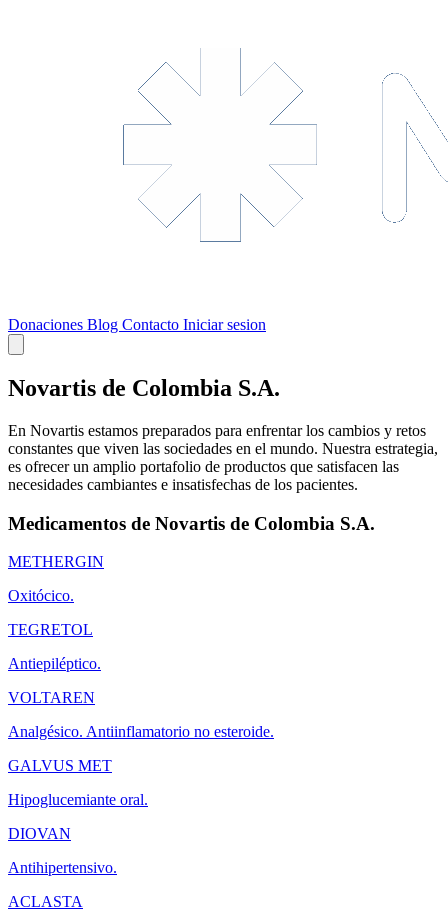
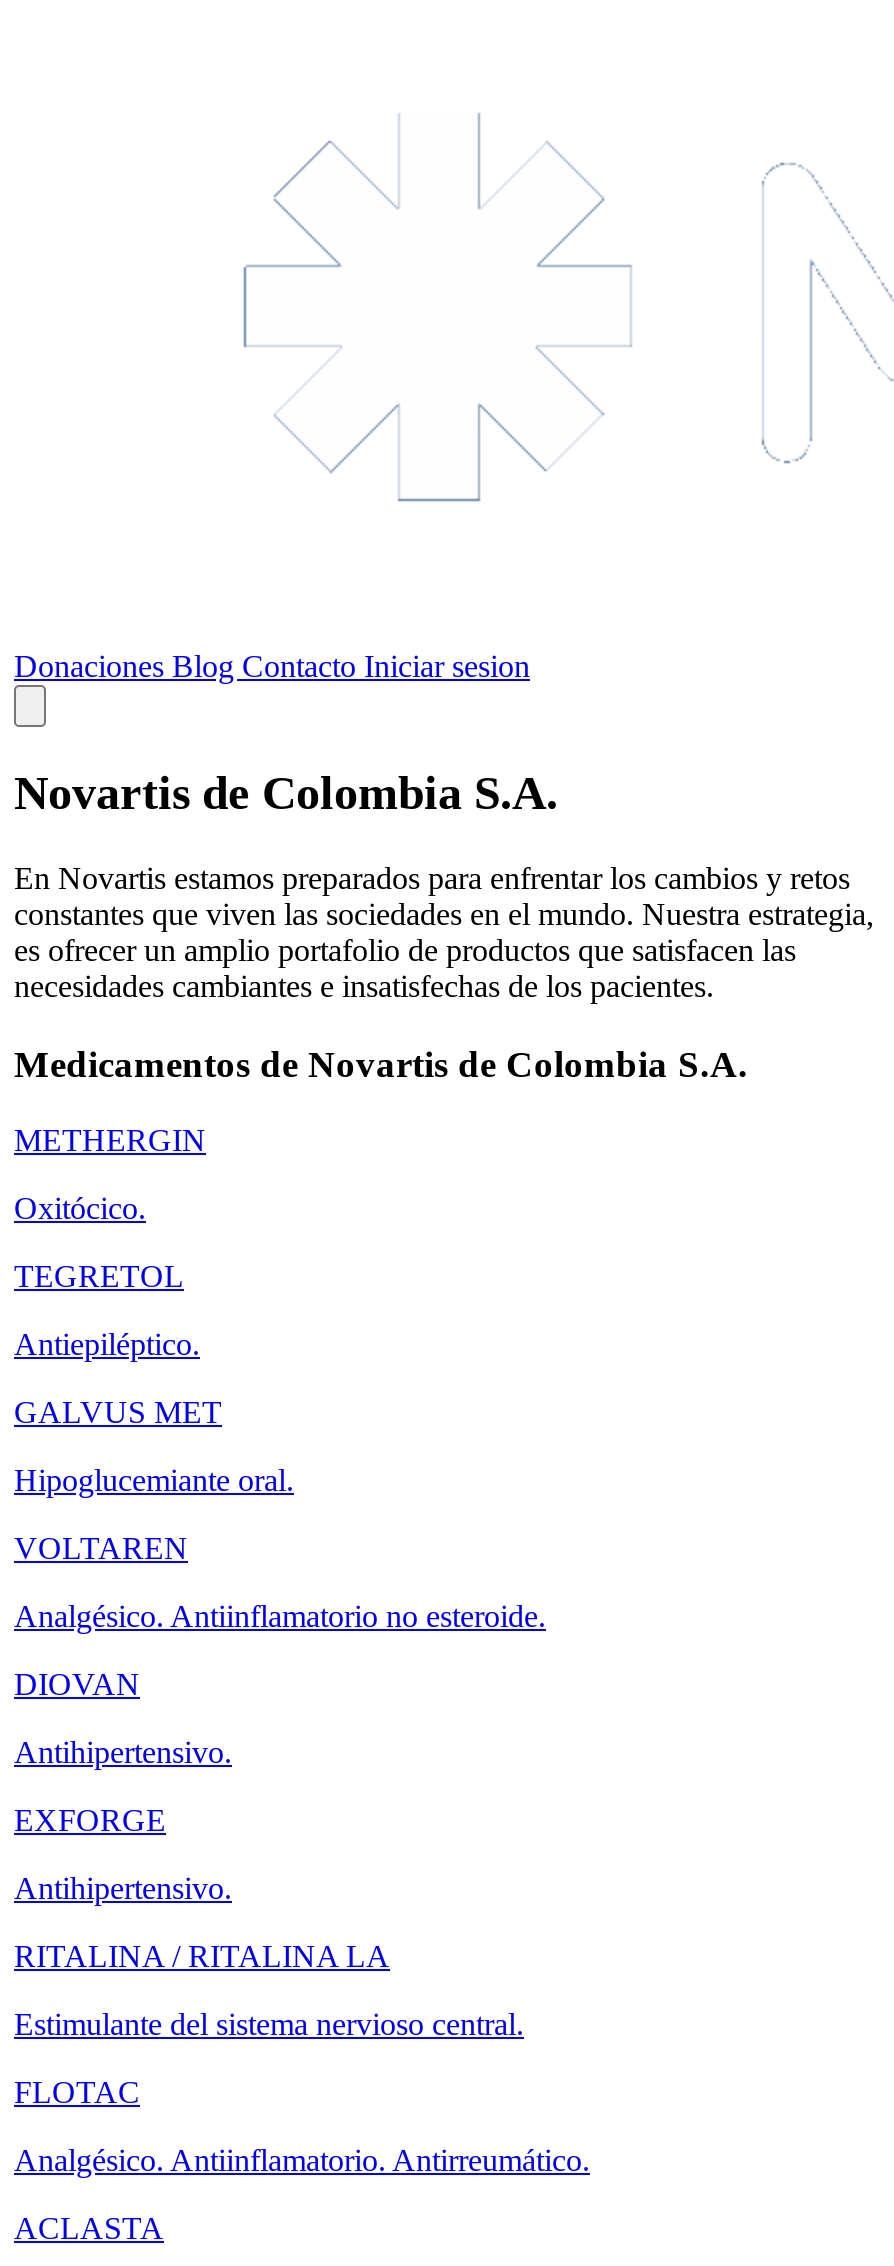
moved up: GALVUS MET | Hipoglucemiante oral.

+ EXFORGE
+ Antihipertensivo.
+ RITALINA / RITALINA LA
+ Estimulante del sistema nervioso central.
+ FLOTAC
+ Analgésico. Antiinflamatorio. Antirreumático.
